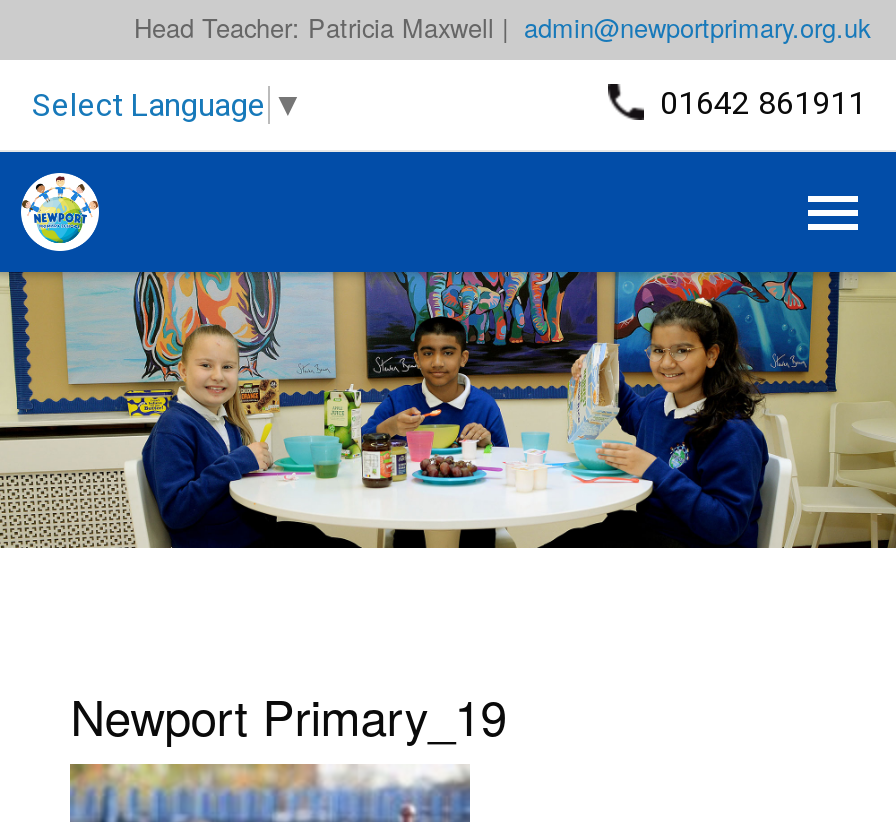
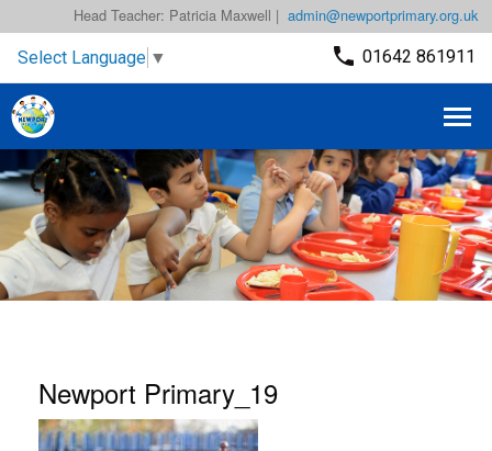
- [image]
+ [image]
